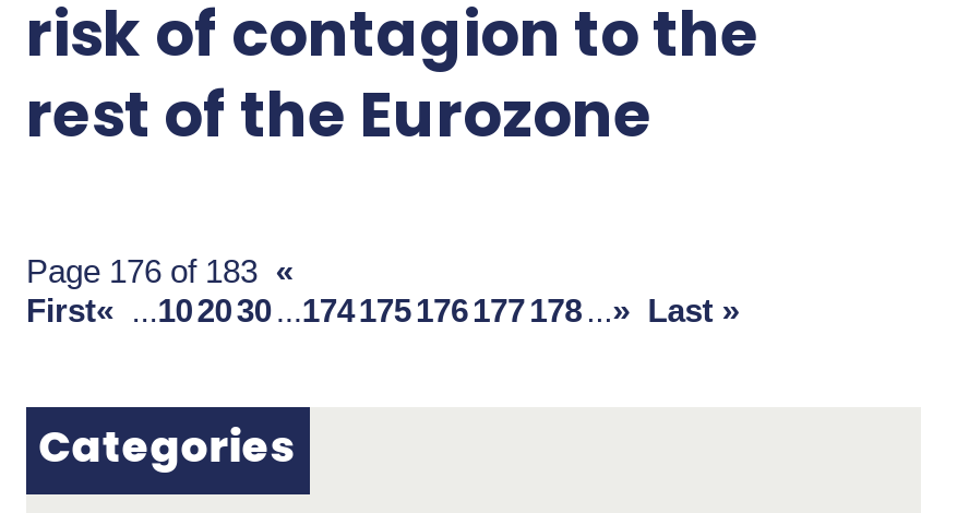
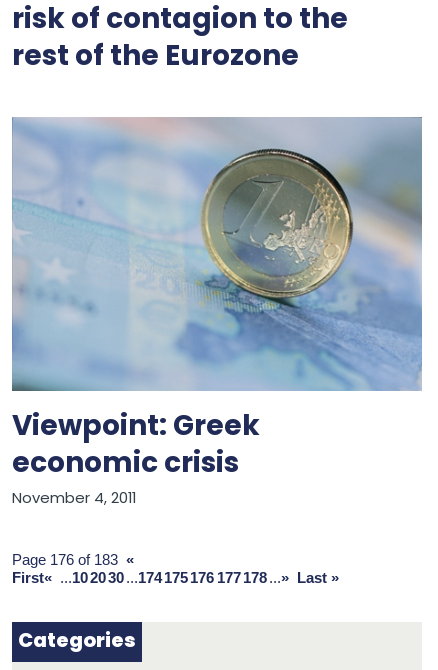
+ [image]
+ Viewpoint: Greek
+ economic crisis
+ November 4, 2011
